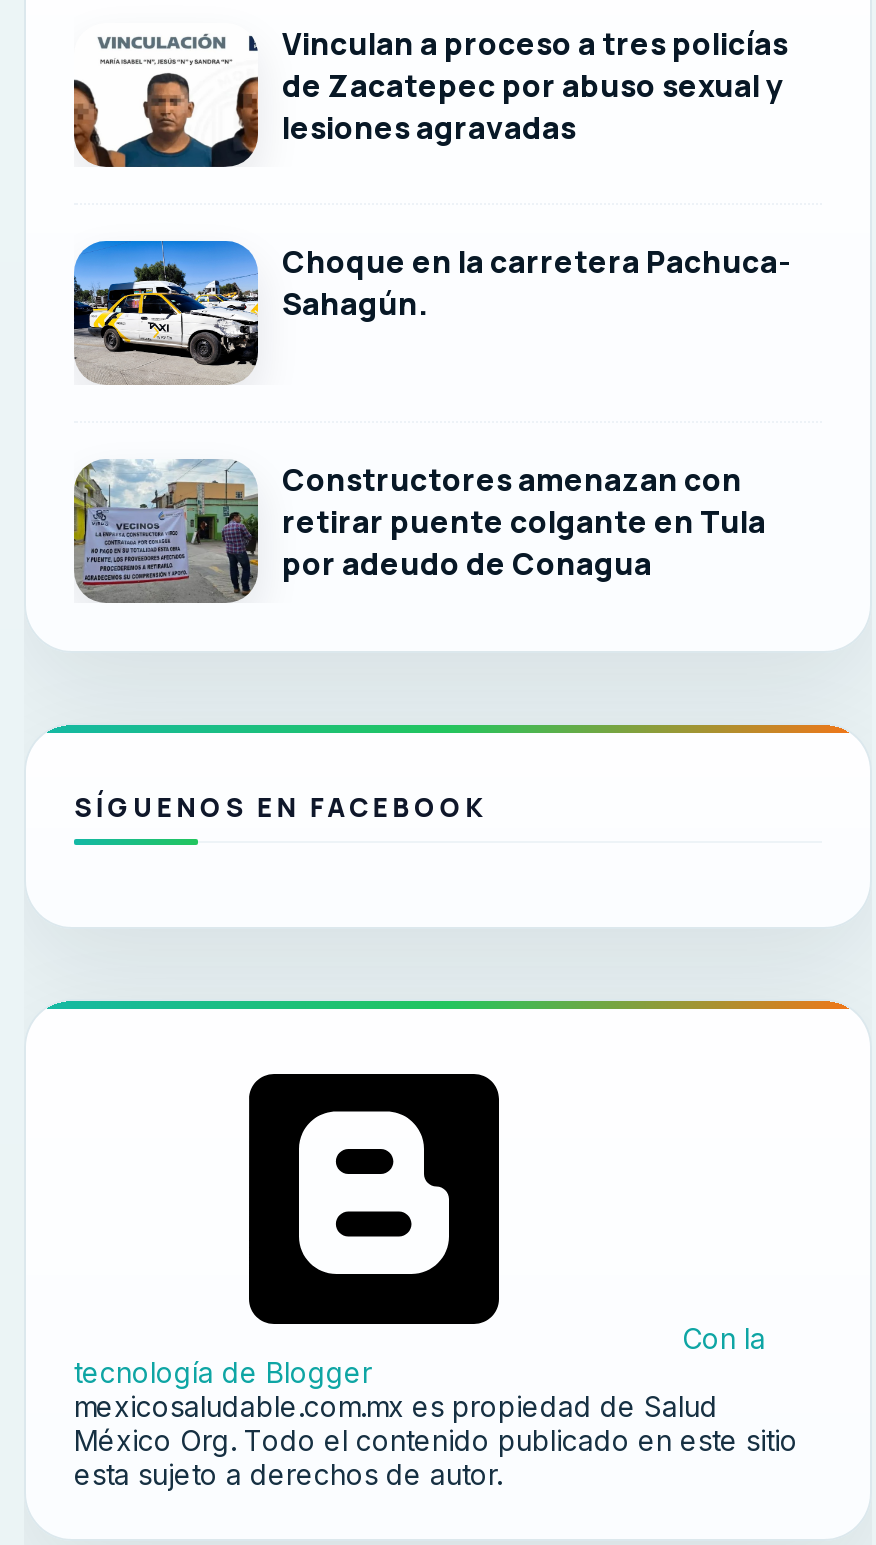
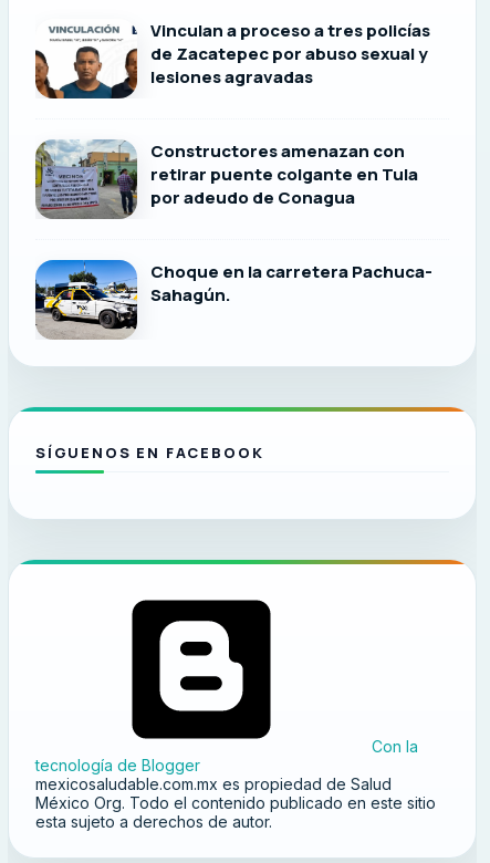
moved down: [image] | Choque en la carretera Pachuca- | Sahagún.

moved up: [image] | Constructores amenazan con | retirar puente colgante en Tula | por adeudo de Conagua
